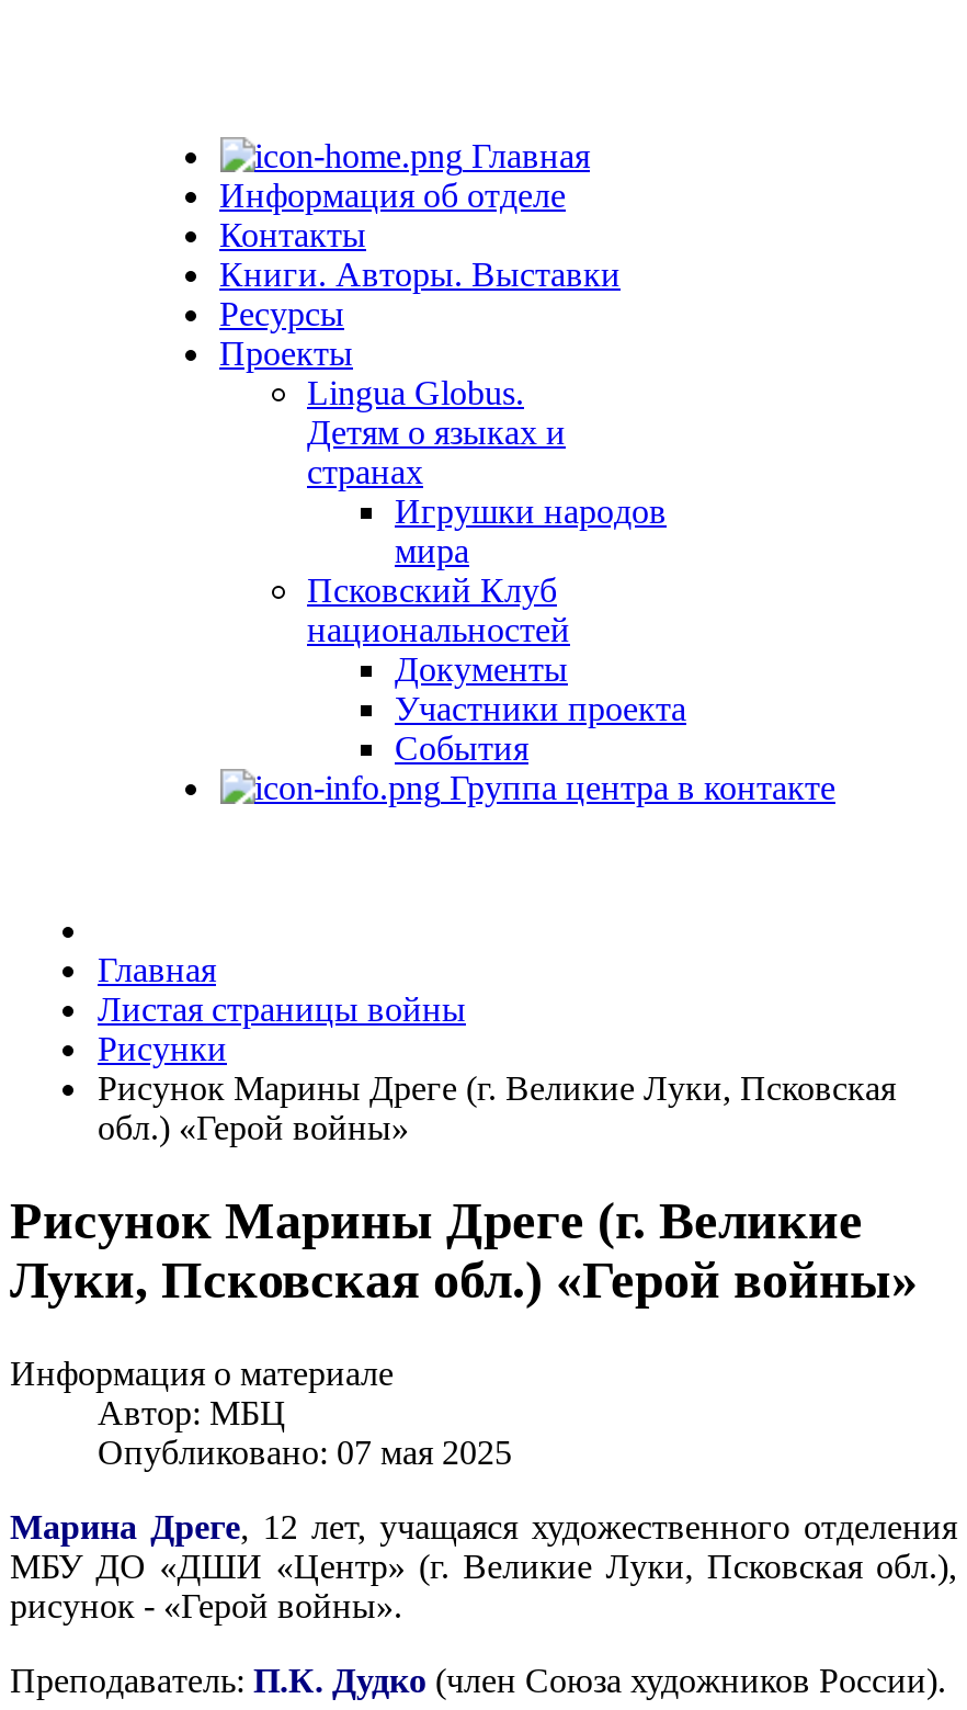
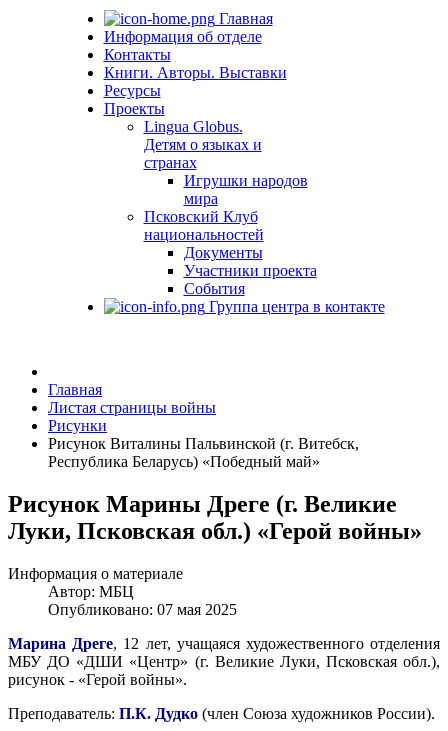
- Рисунок Марины Дреге (г. Великие Луки, Псковская
- обл.) «Герой войны»
+ Рисунок Виталины Пальвинской (г. Витебск,
+ Республика Беларусь) «Победный май»
